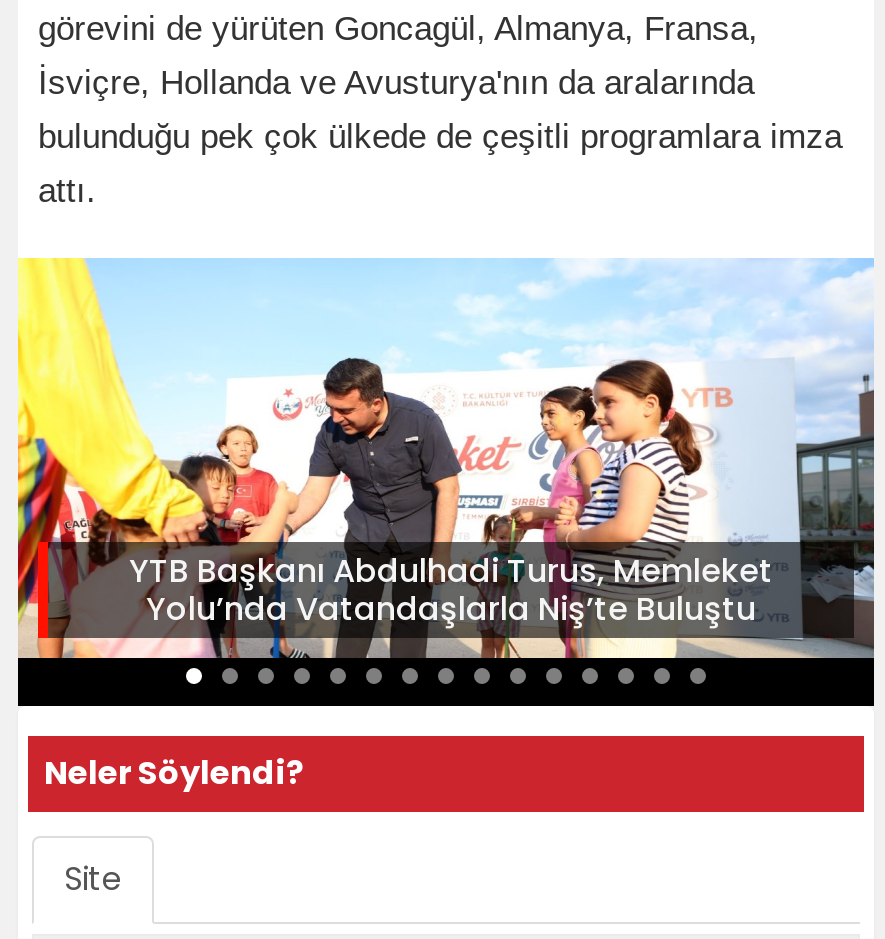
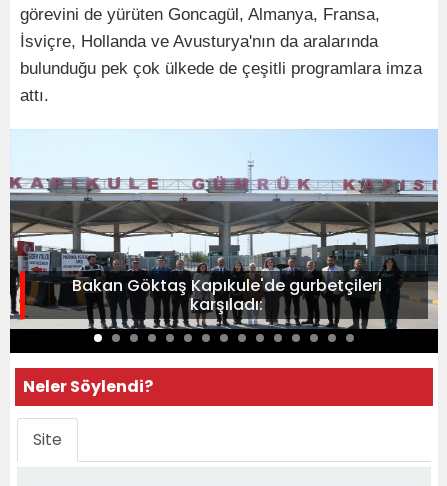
- [image]
- YTB Başkanı Abdulhadi Turus, Memleket
- Yolu’nda Vatandaşlarla Niş’te Buluştu
+ [image]
+ Bakan Göktaş Kapıkule'de gurbetçileri
+ karşıladı:
